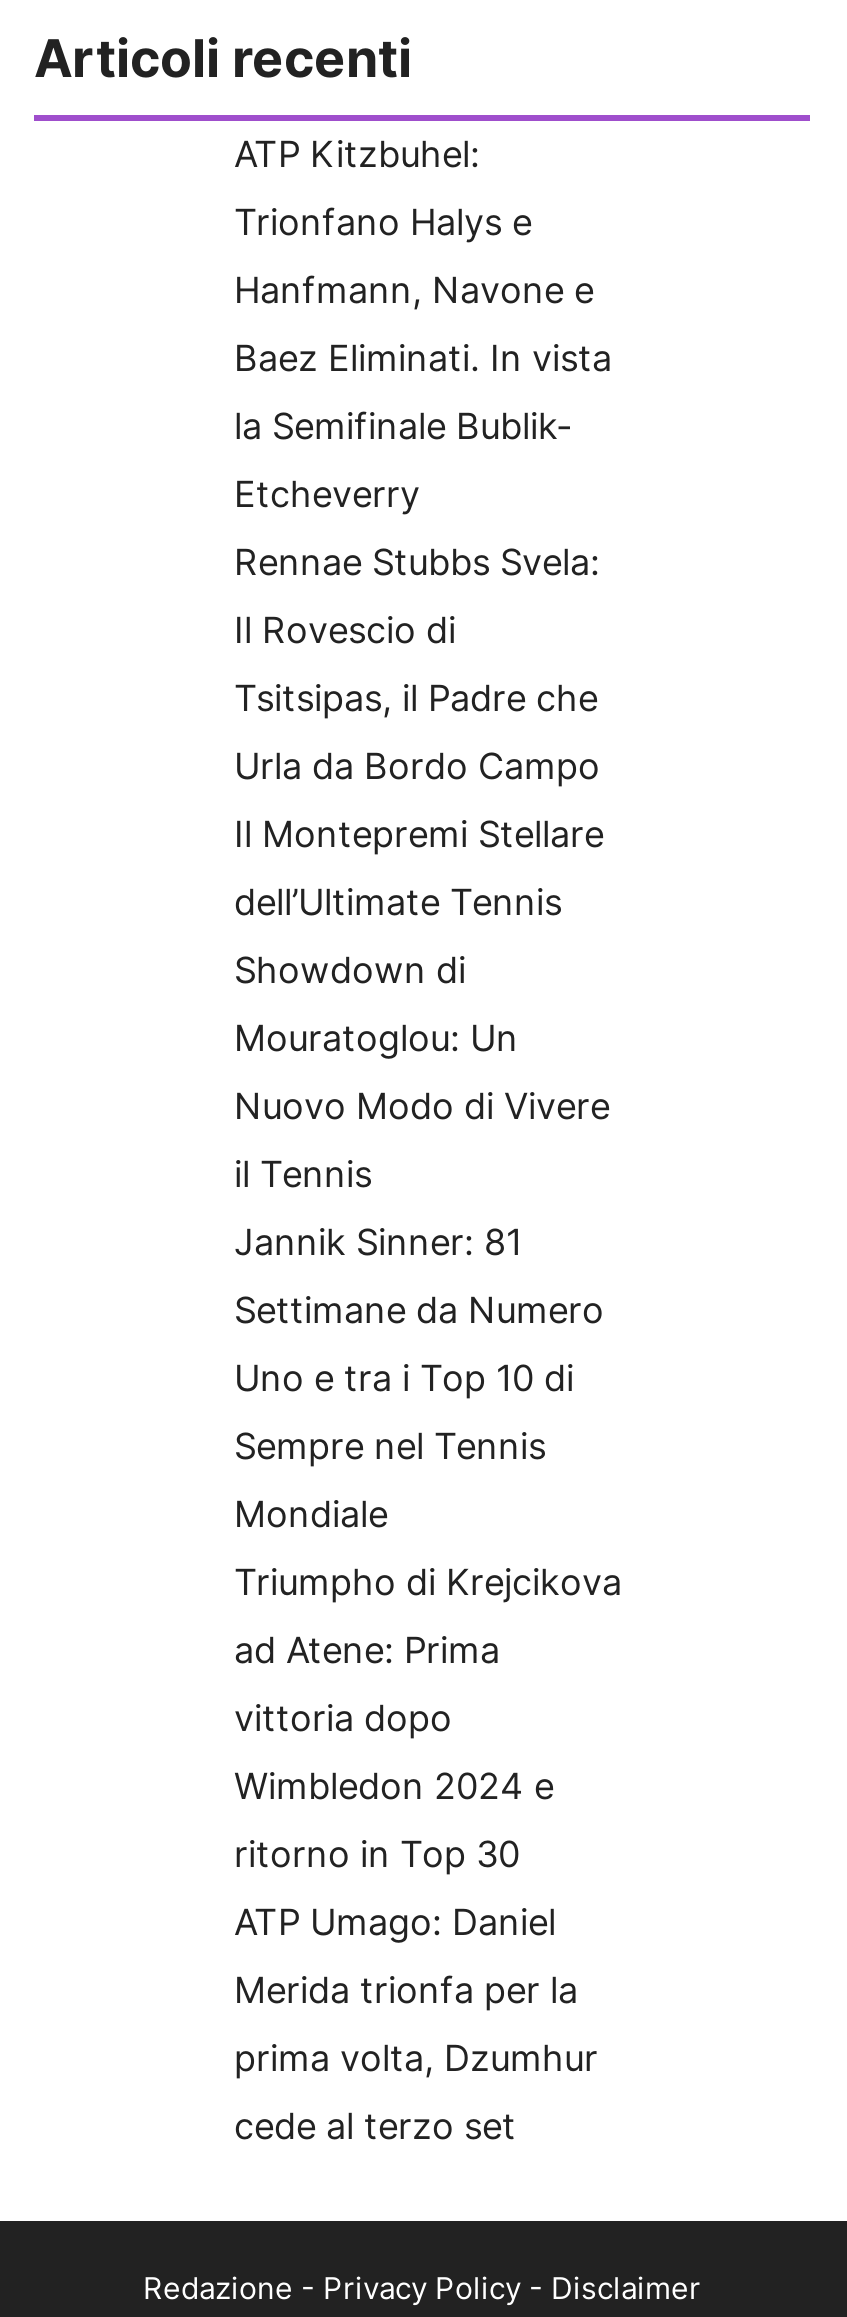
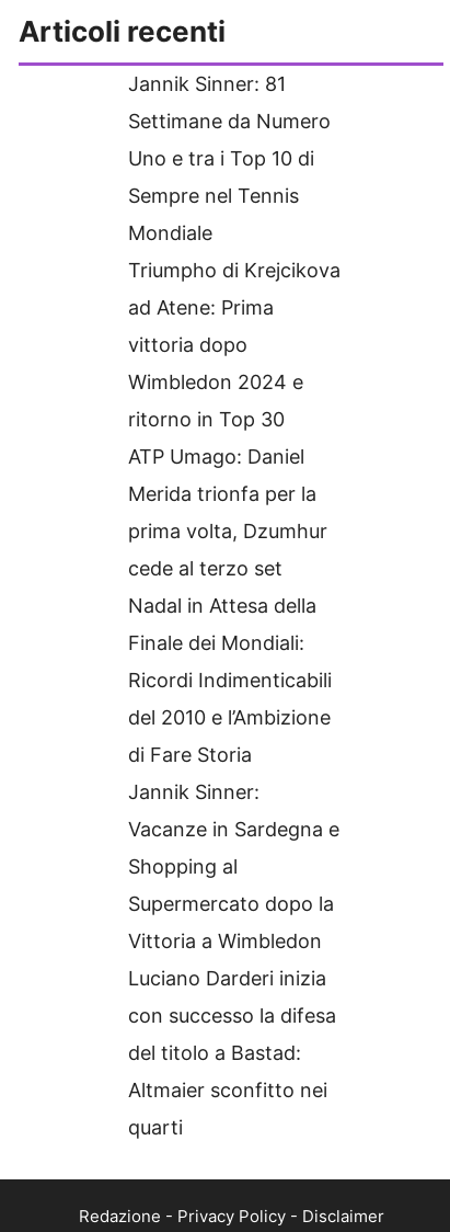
- ATP Kitzbuhel:
- Trionfano Halys e
- Hanfmann, Navone e
- Baez Eliminati. In vista
- la Semifinale Bublik-
- Etcheverry
- Rennae Stubbs Svela:
- Il Rovescio di
- Tsitsipas, il Padre che
- Urla da Bordo Campo
- Il Montepremi Stellare
- dell’Ultimate Tennis
- Showdown di
- Mouratoglou: Un
- Nuovo Modo di Vivere
- il Tennis

moved up: Jannik Sinner: 81 | Settimane da Numero | Uno e tra i Top 10 di | ... | prima volta, Dzumhur | cede al terzo set

+ Nadal in Attesa della
+ Finale dei Mondiali:
+ Ricordi Indimenticabili
+ del 2010 e l’Ambizione
+ di Fare Storia
+ Jannik Sinner:
+ Vacanze in Sardegna e
+ Shopping al
+ Supermercato dopo la
+ Vittoria a Wimbledon
+ Luciano Darderi inizia
+ con successo la difesa
+ del titolo a Bastad:
+ Altmaier sconfitto nei
+ quarti
